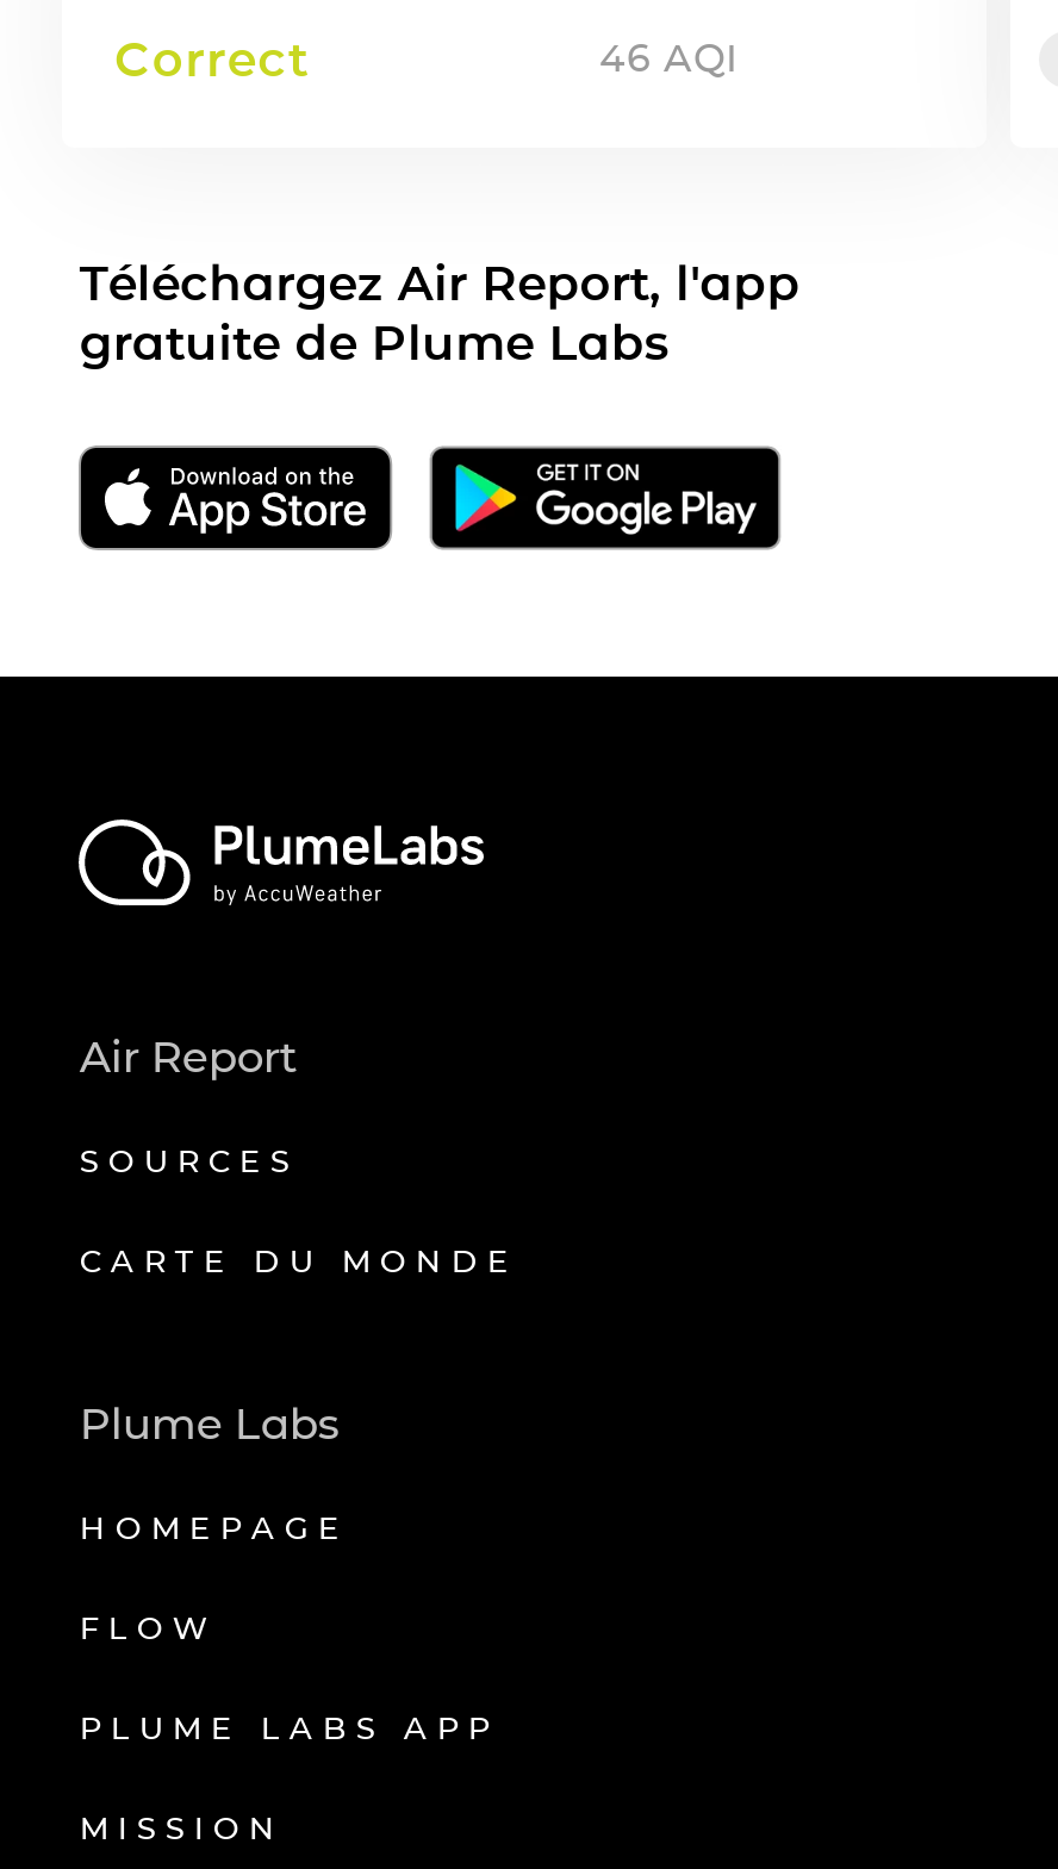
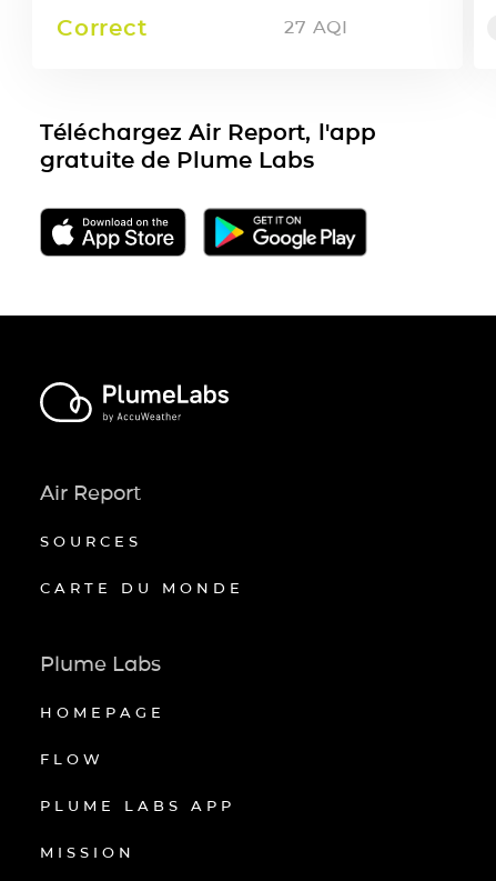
- 46 AQI
+ 27 AQI
